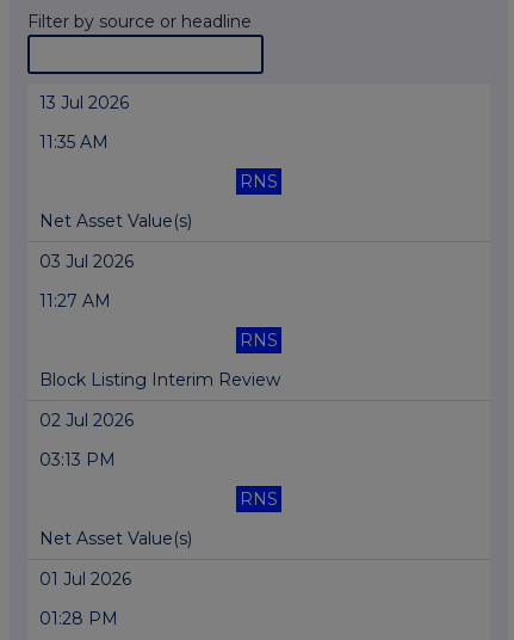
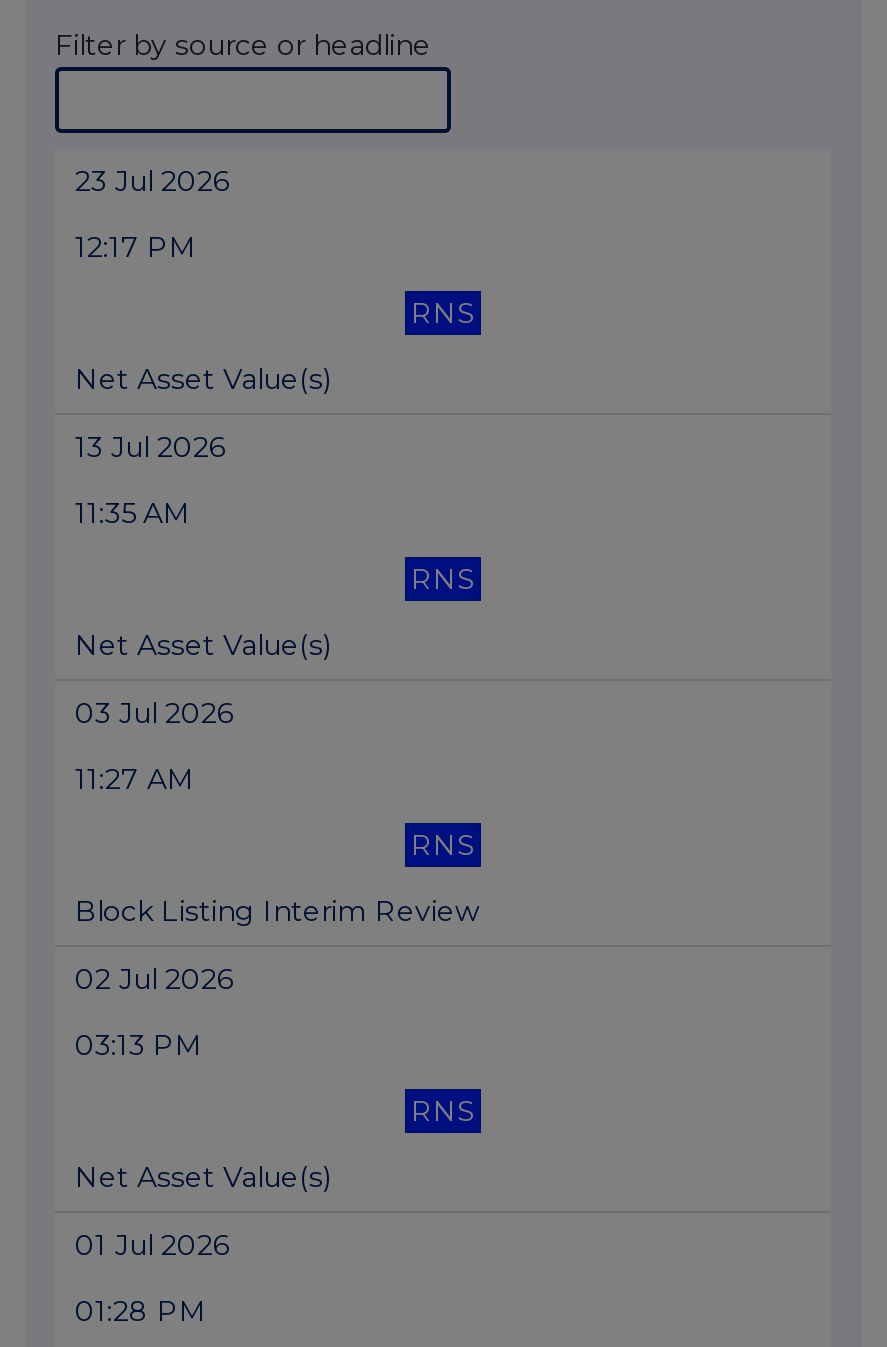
+ 23 Jul 2026
+ 12:17 PM
+ RNS
+ Net Asset Value(s)
